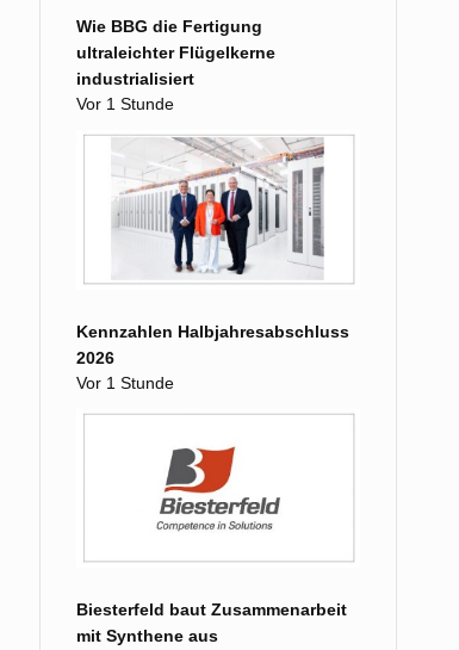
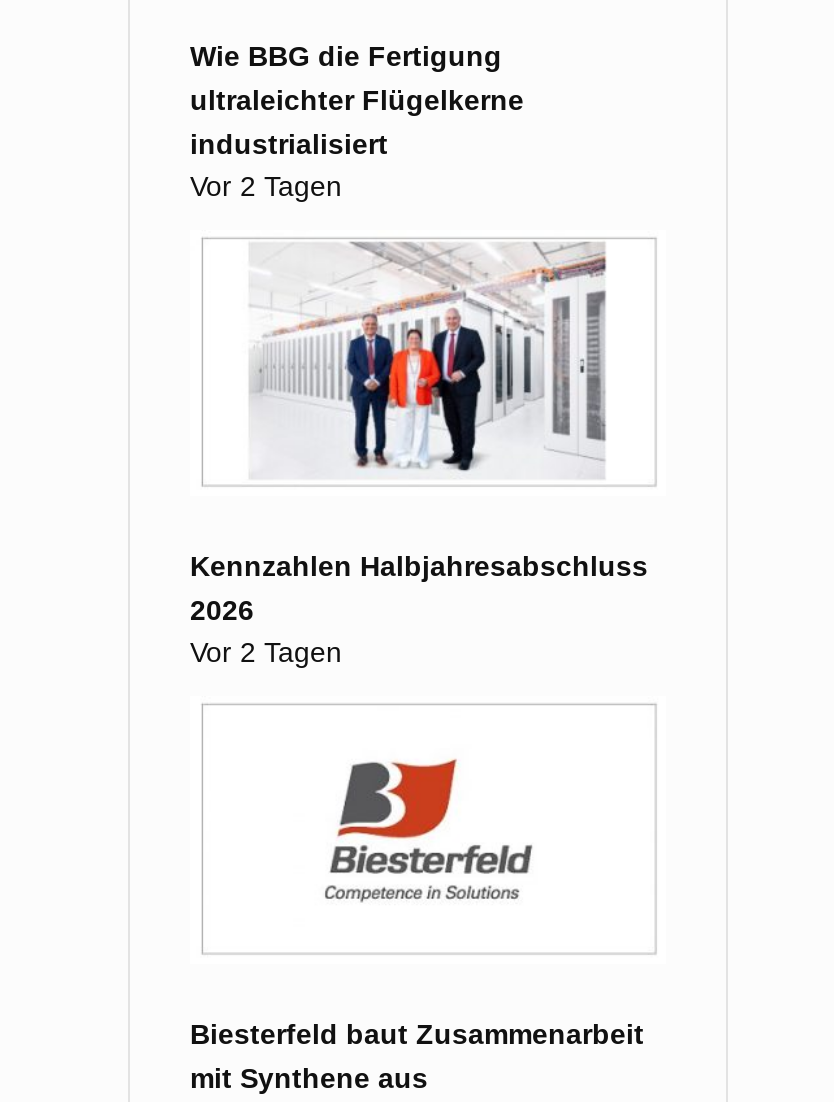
- Vor 1 Stunde
+ Vor 2 Tagen

- Vor 1 Stunde
+ Vor 2 Tagen
